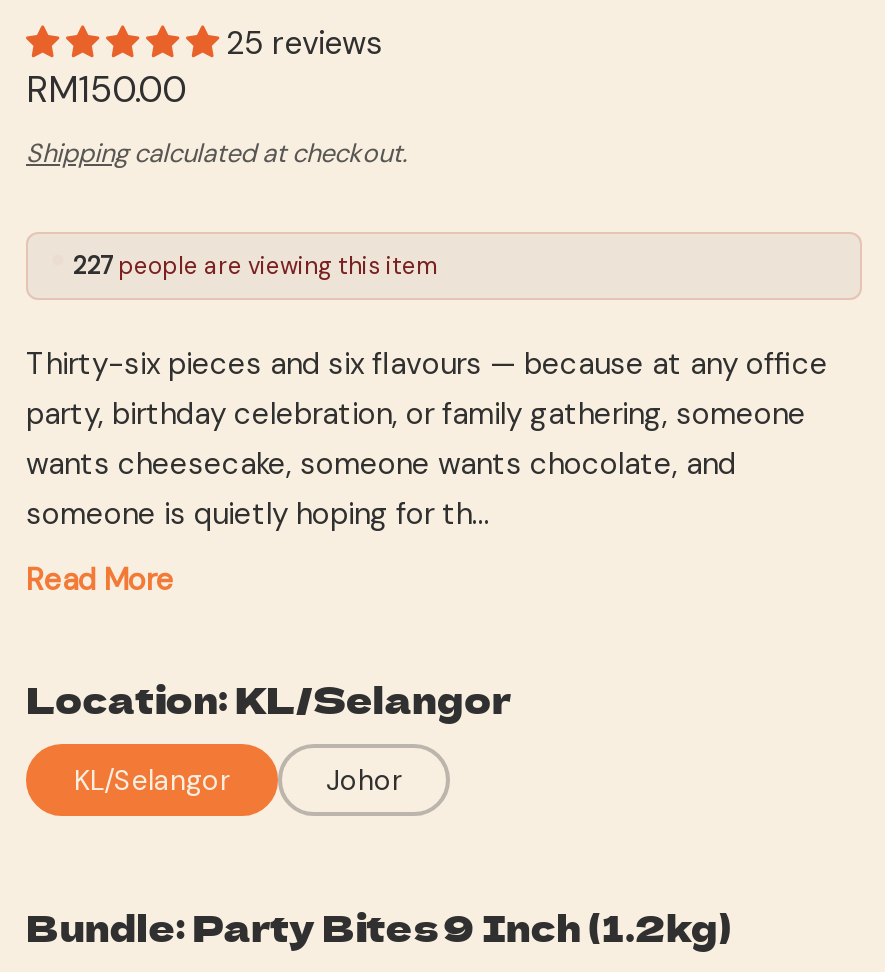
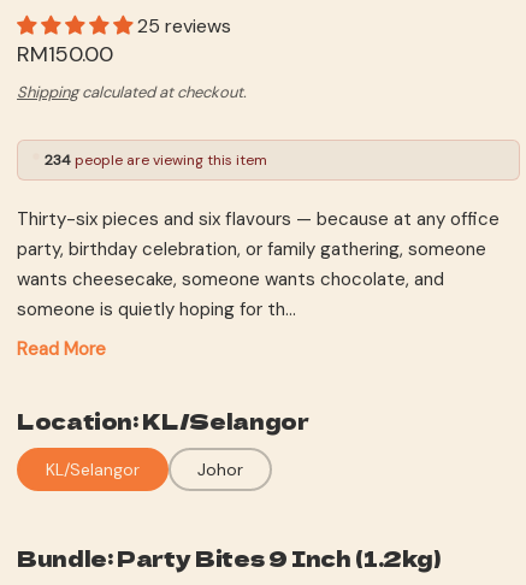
- 227 people are viewing this item
+ 234 people are viewing this item
